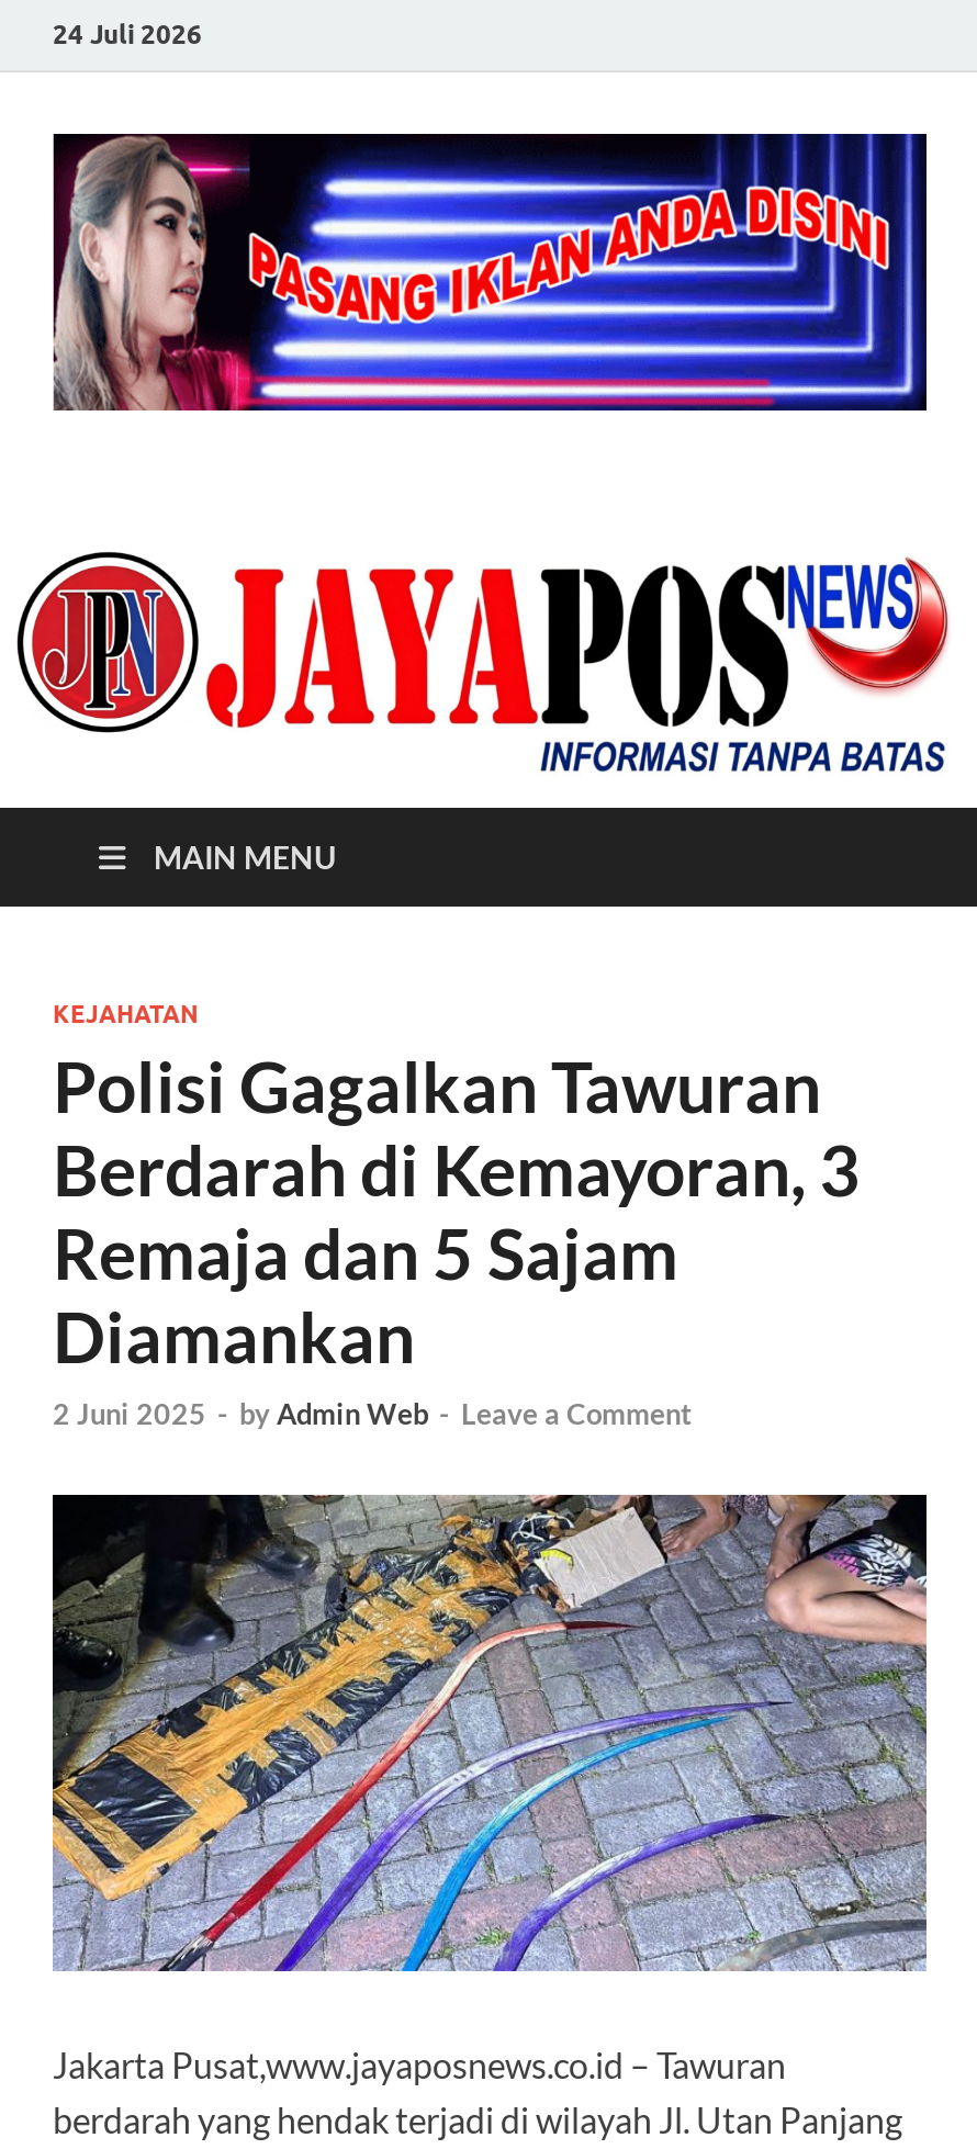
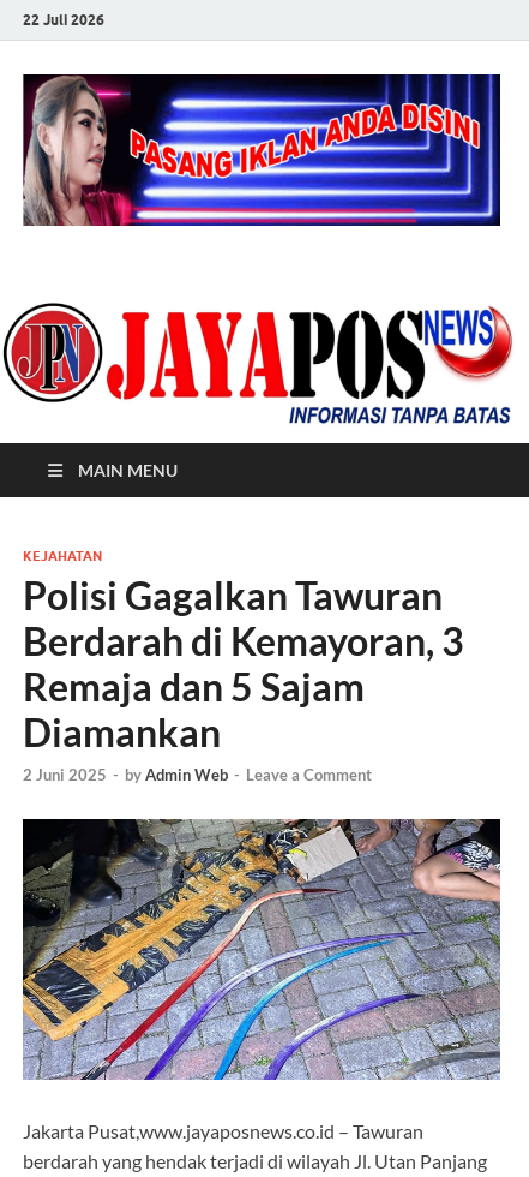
- 24 Juli 2026
+ 22 Juli 2026
